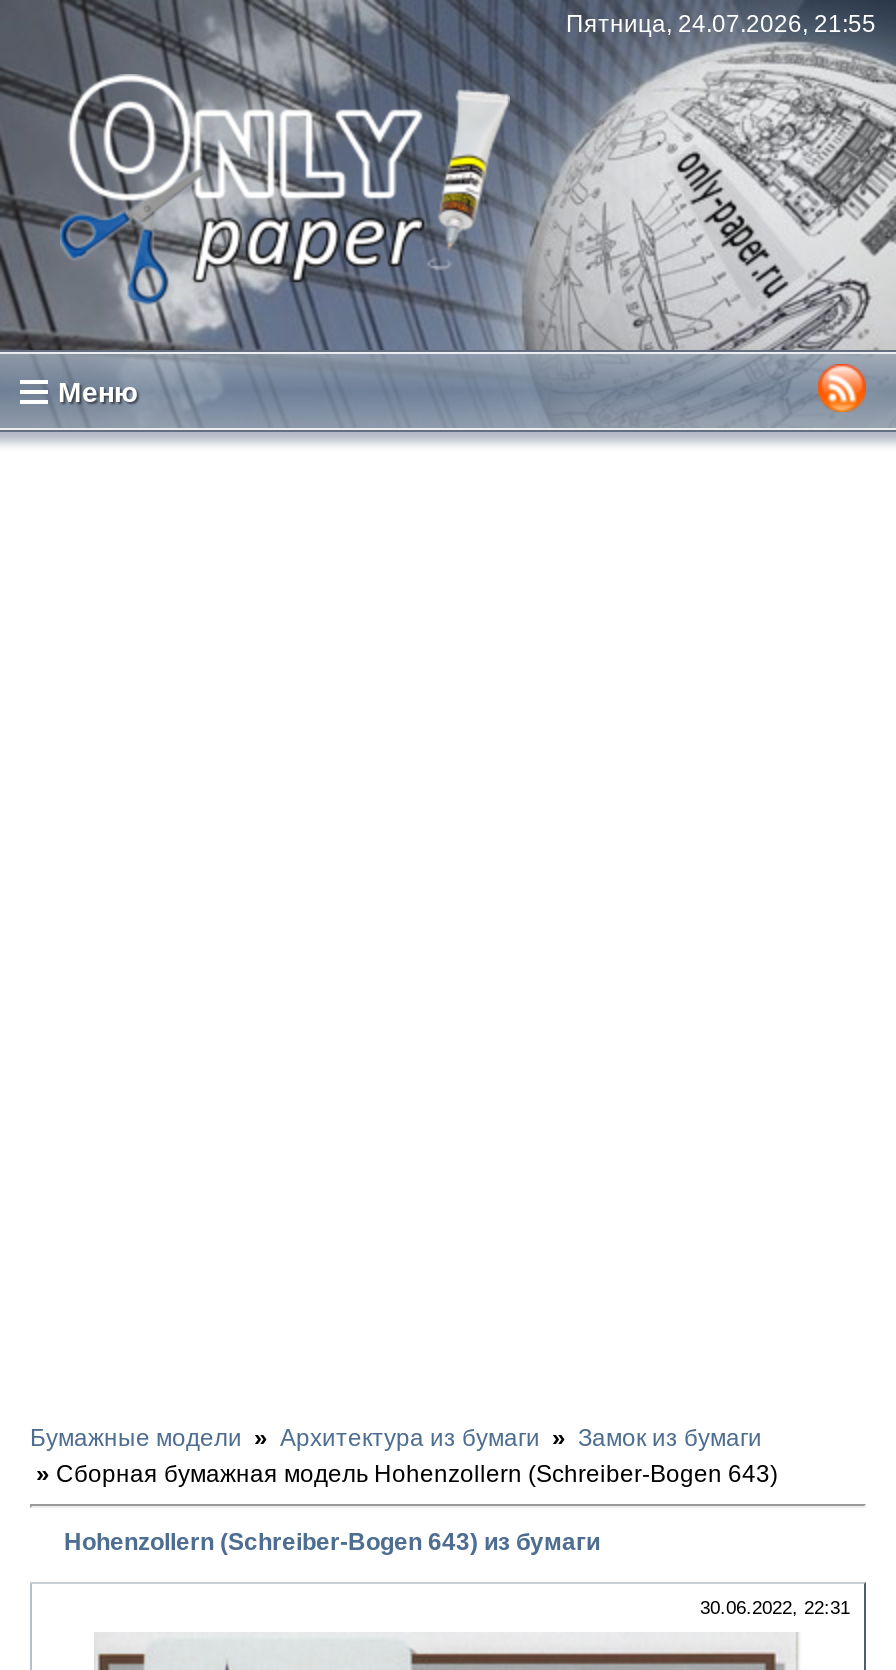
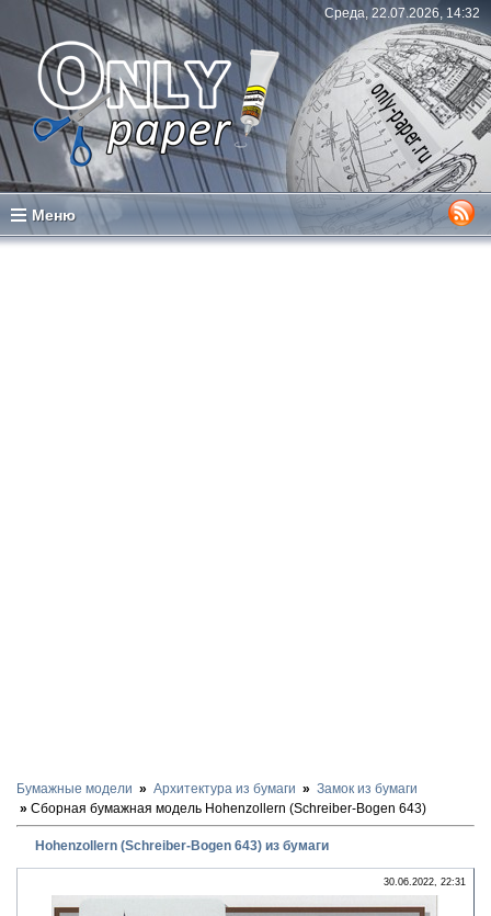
- Пятница, 24.07.2026, 21:55
+ Среда, 22.07.2026, 14:32
